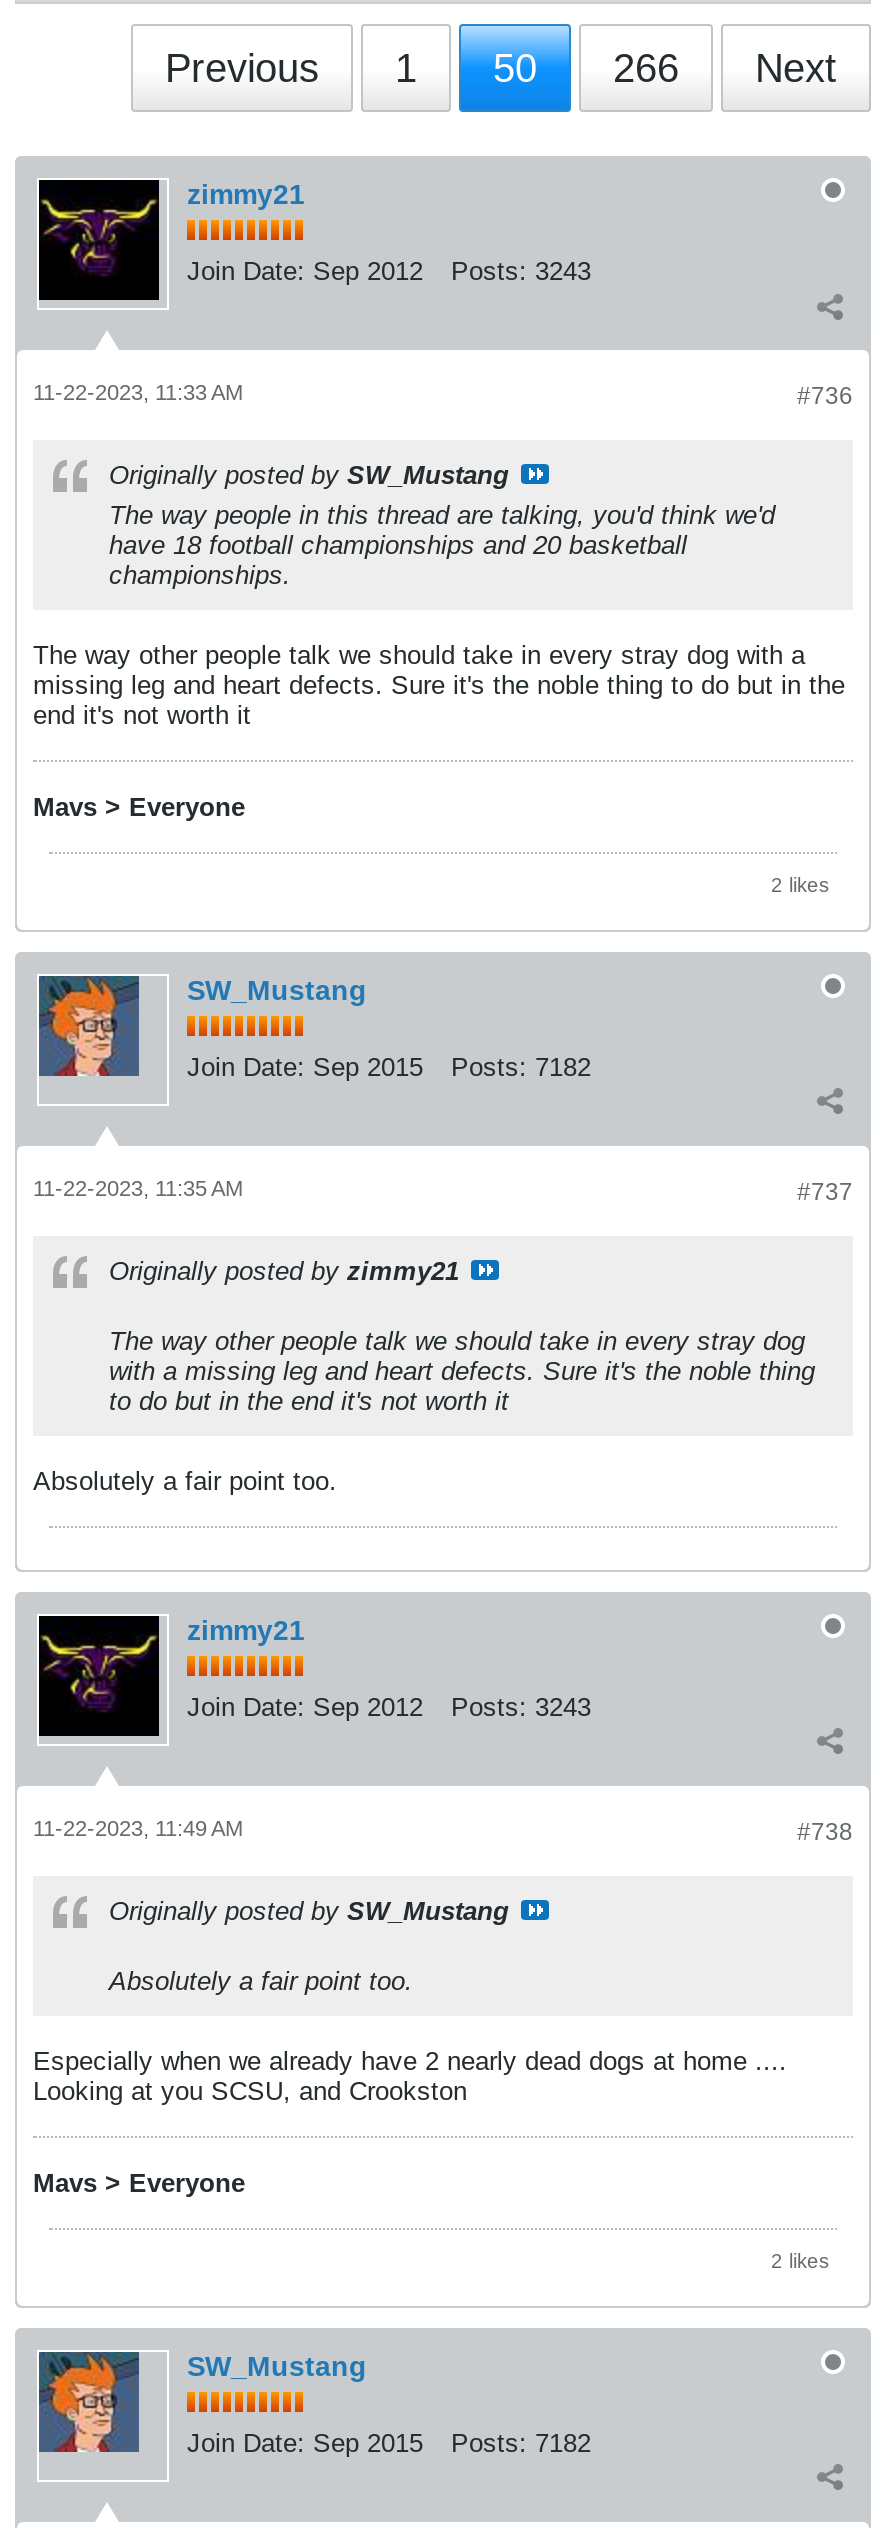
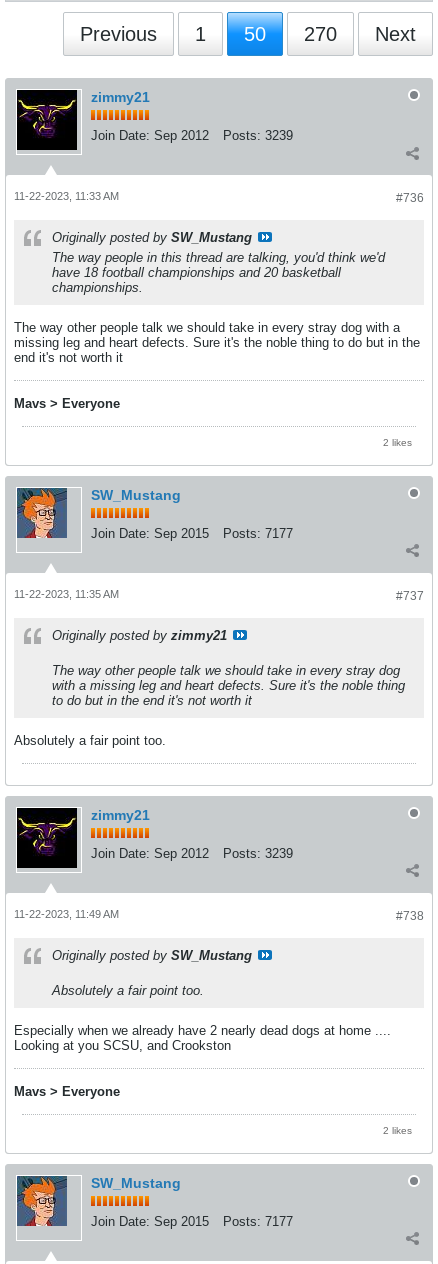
- Previous 1 50 266 Next
+ Previous 1 50 270 Next

- Join Date: Sep 2012 Posts: 3243
+ Join Date: Sep 2012 Posts: 3239

- Join Date: Sep 2015 Posts: 7182
+ Join Date: Sep 2015 Posts: 7177

- Join Date: Sep 2012 Posts: 3243
+ Join Date: Sep 2012 Posts: 3239

- Join Date: Sep 2015 Posts: 7182
+ Join Date: Sep 2015 Posts: 7177
